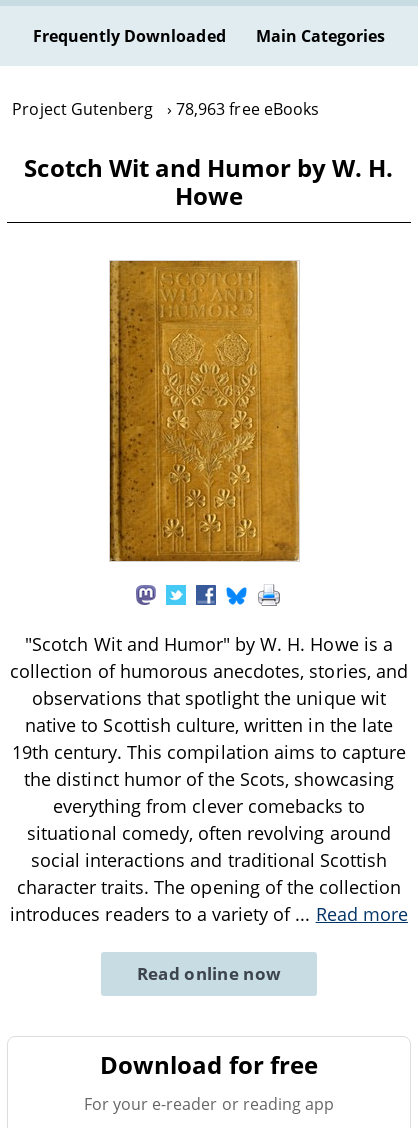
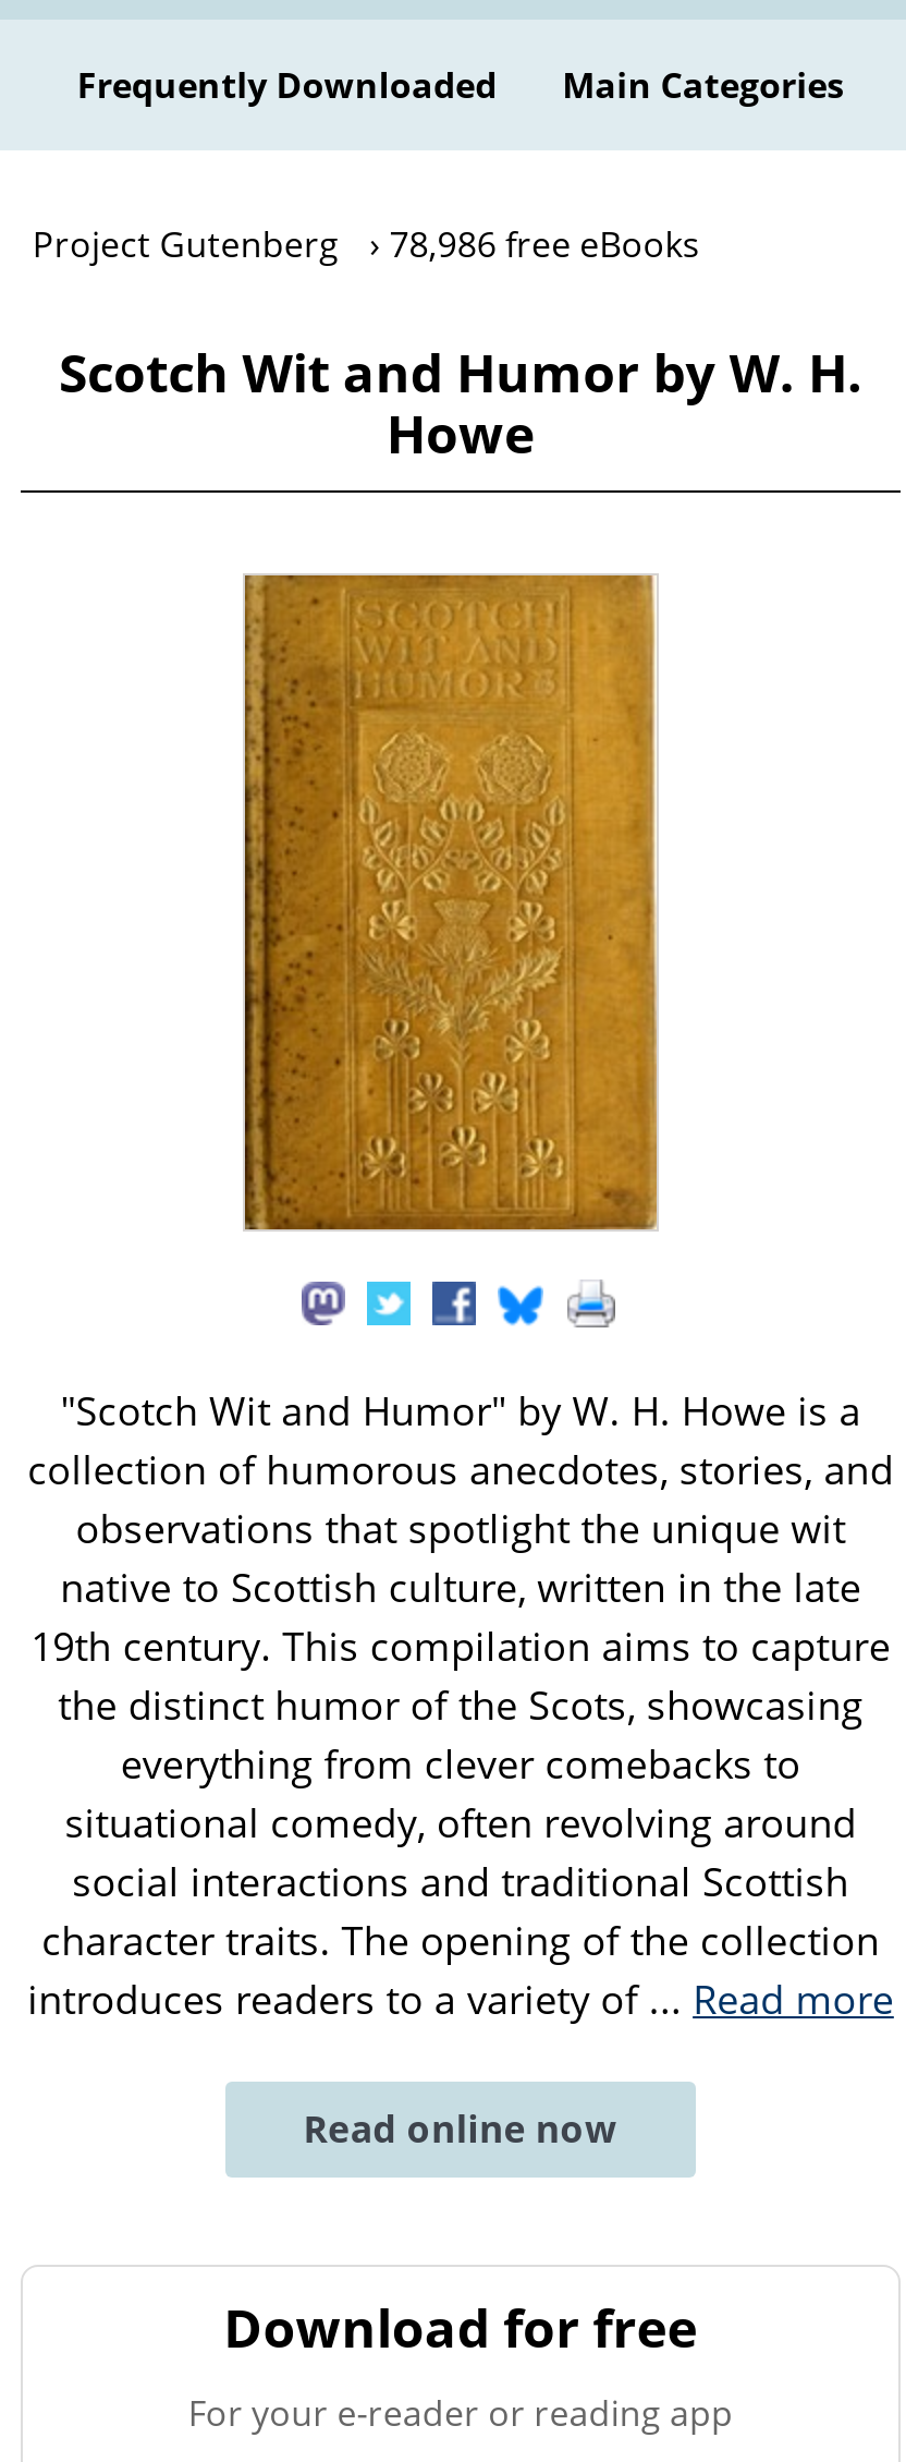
- Project Gutenberg 78,963 free eBooks
+ Project Gutenberg 78,986 free eBooks
